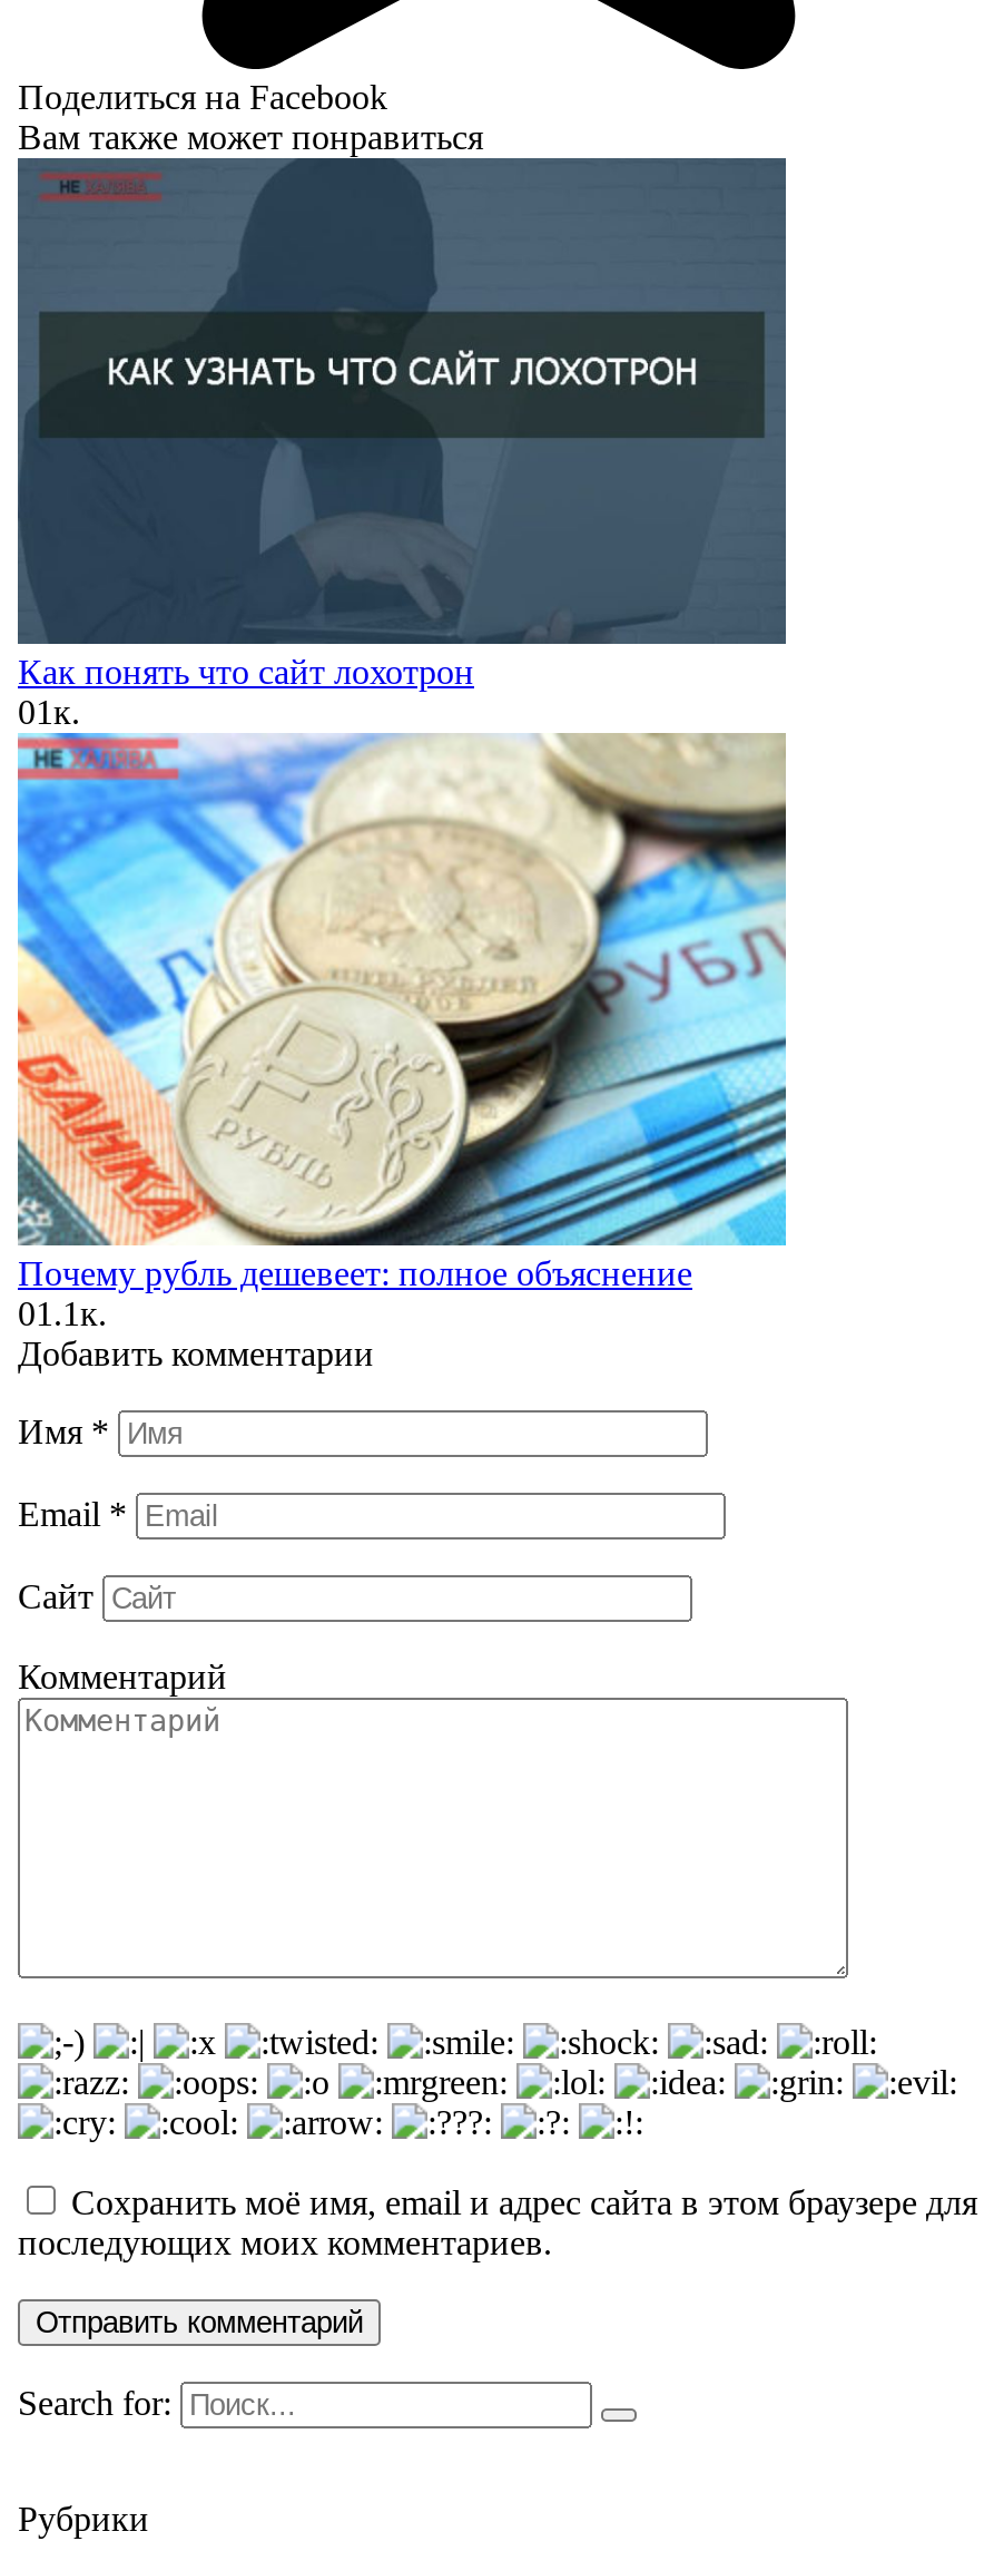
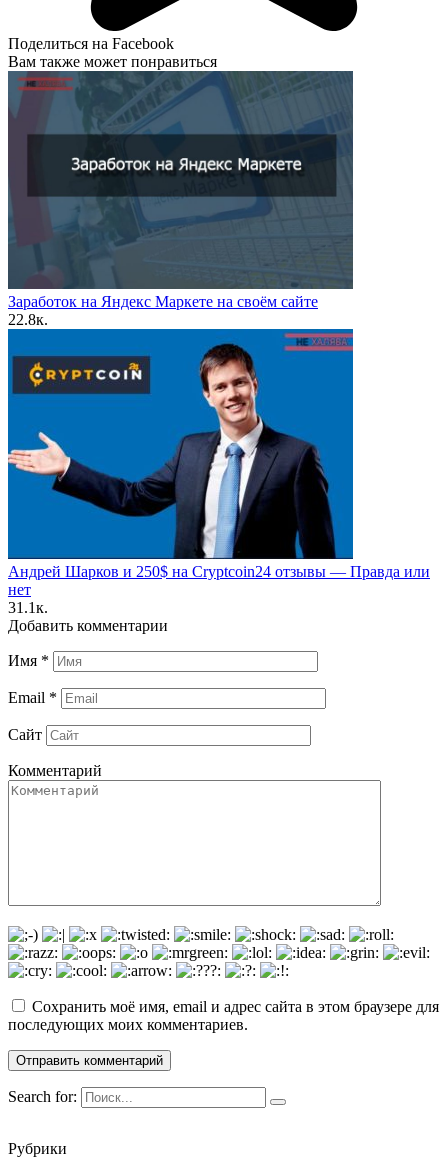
- [image]
+ [image]

- Как понять что сайт лохотрон
- 01к.
+ Заработок на Яндекс Маркете на своём сайте
+ 22.8к.

- [image]
- Почему рубль дешевеет: полное объяснение
- 01.1к.
+ [image]
+ Андрей Шарков и 250$ на Cryptcoin24 отзывы — Правда или
+ нет
+ 3 1.1к.
